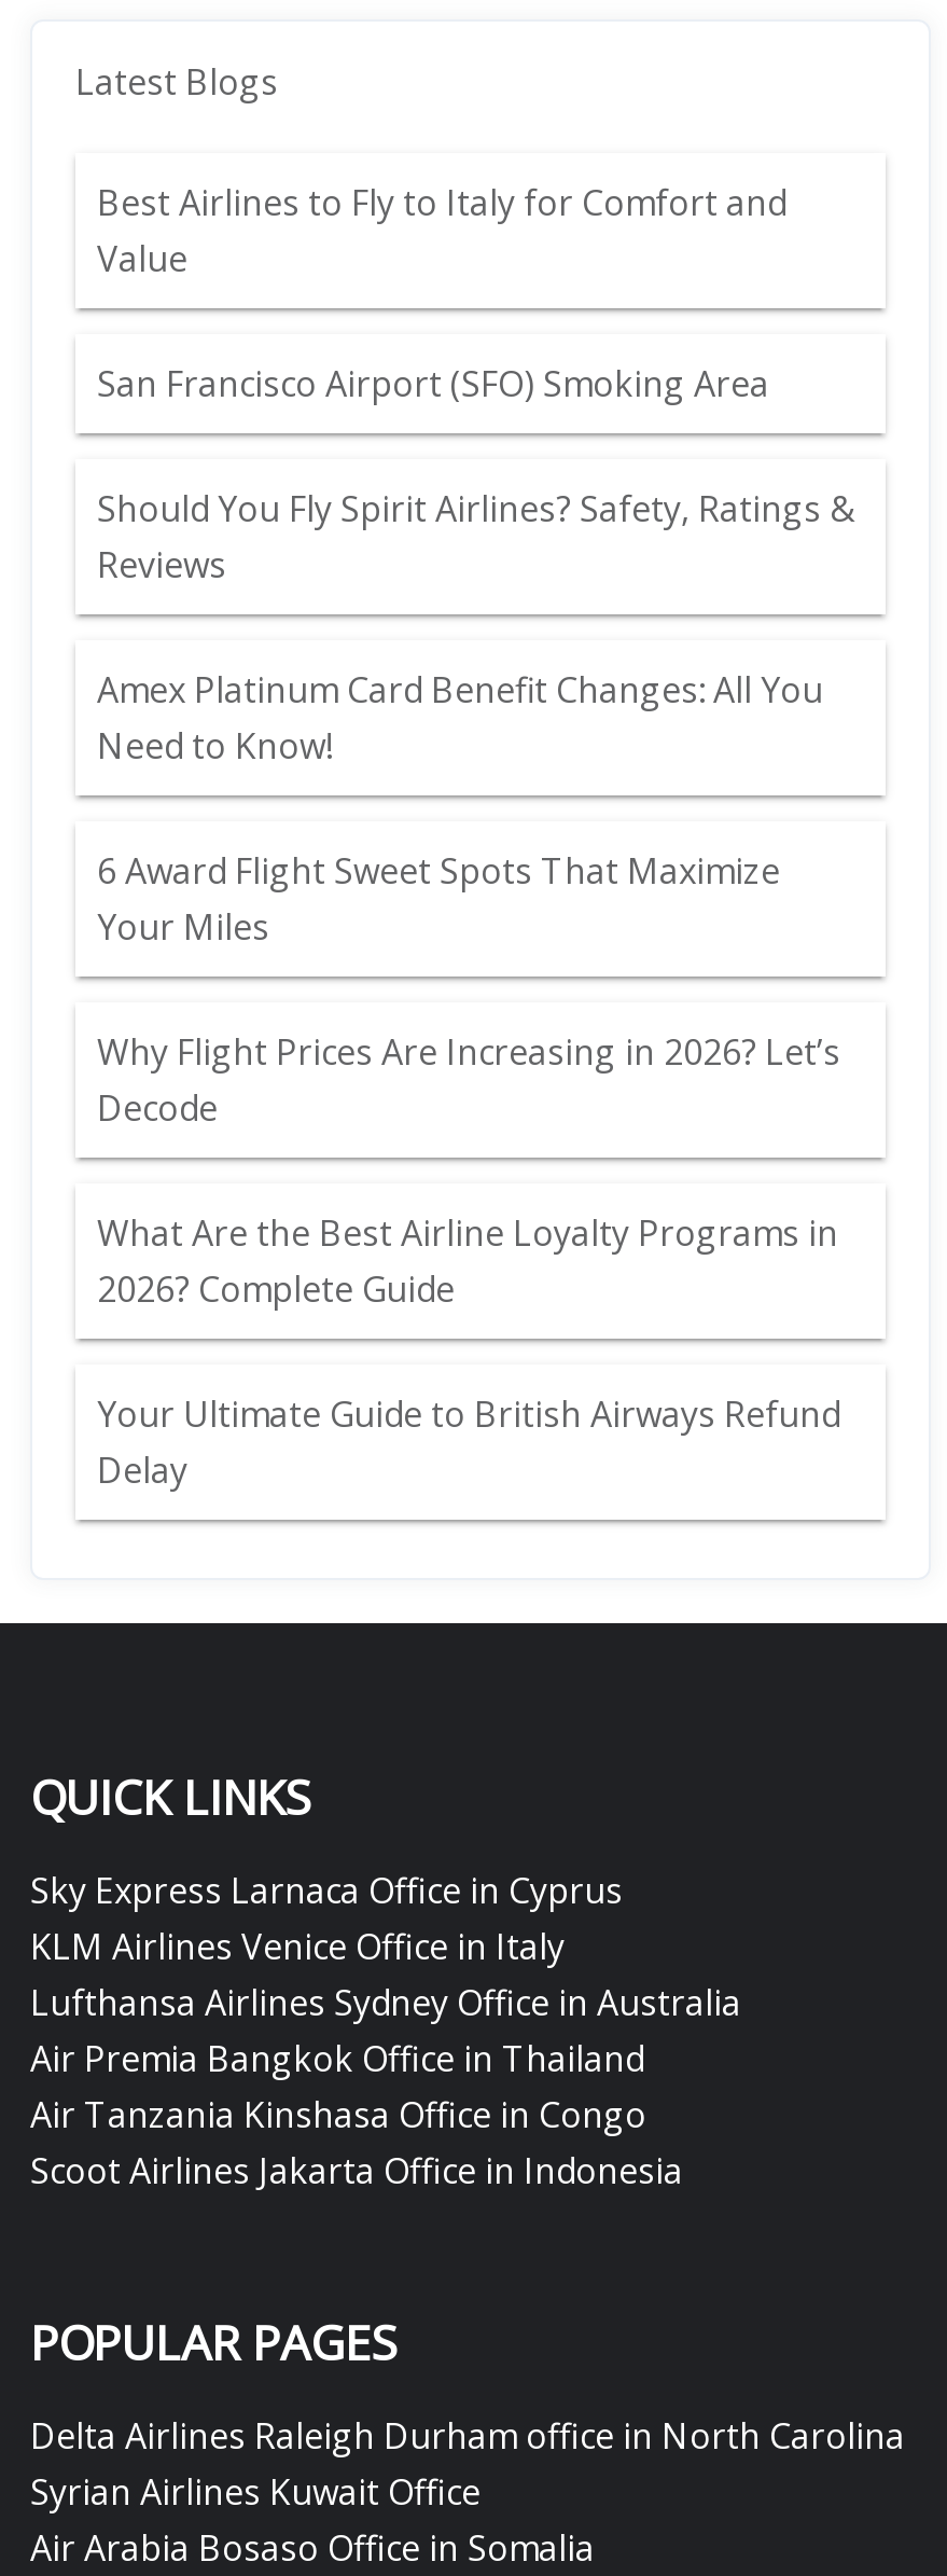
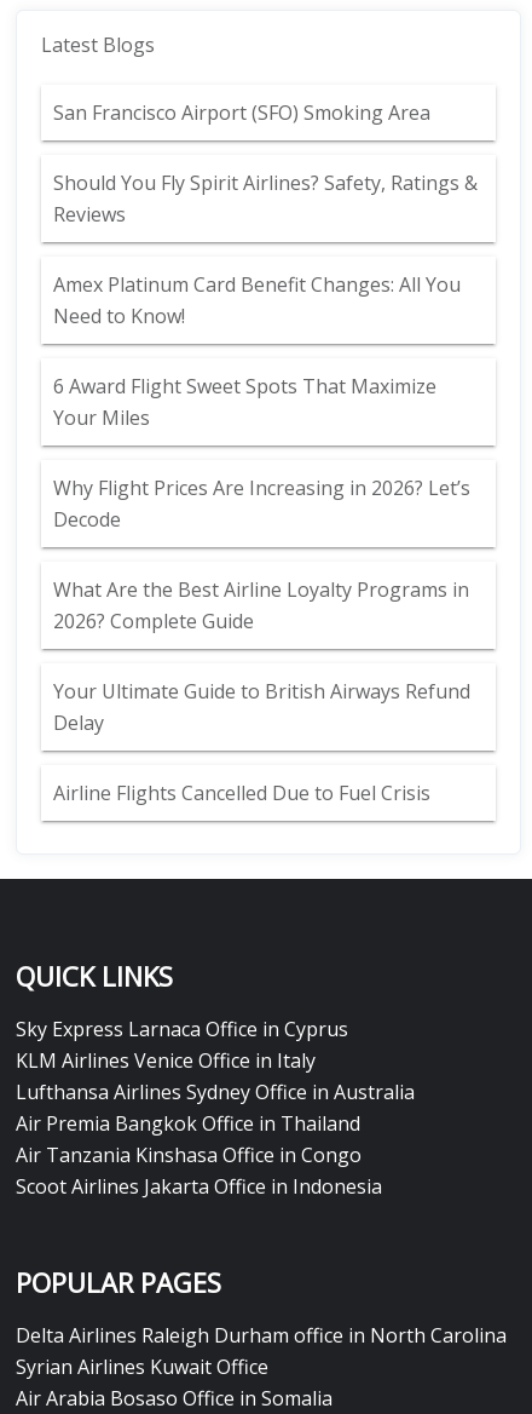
- Best Airlines to Fly to Italy for Comfort and
- Value

moved up: San Francisco Airport (SFO) Smoking Area | Should You Fly Spirit Airlines? Safety, Ratings & | Reviews | ... | Your Ultimate Guide to British Airways Refund | Delay

+ Airline Flights Cancelled Due to Fuel Crisis
